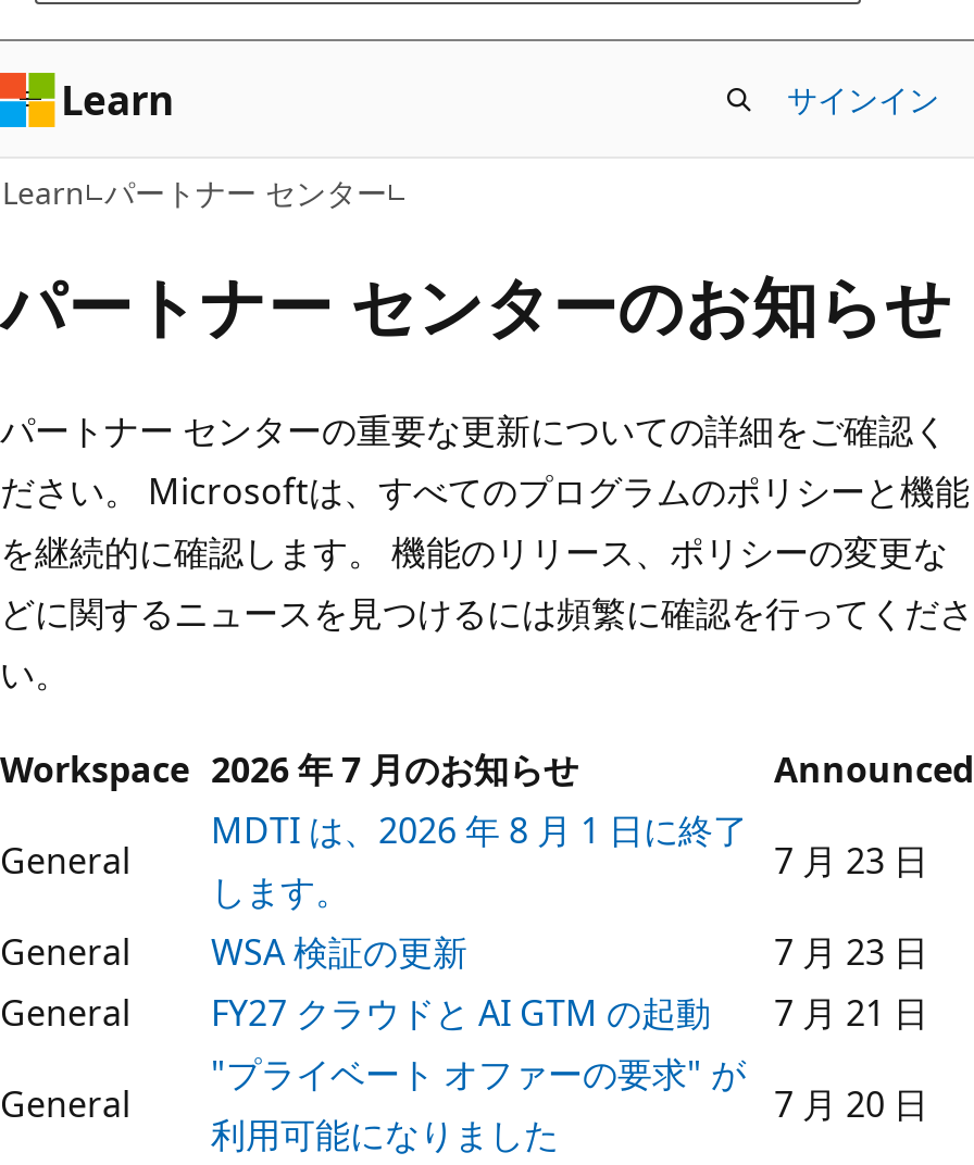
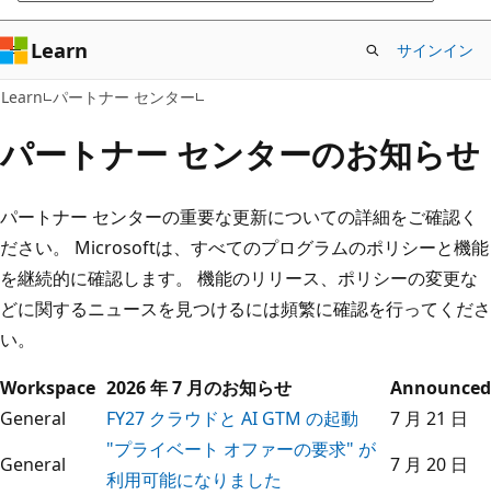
- MDTI は、2026 年 8 月 1 日に終了
- します。

- General

- 7 月 23 日
- General
- WSA 検証の更新
- 7 月 23 日
